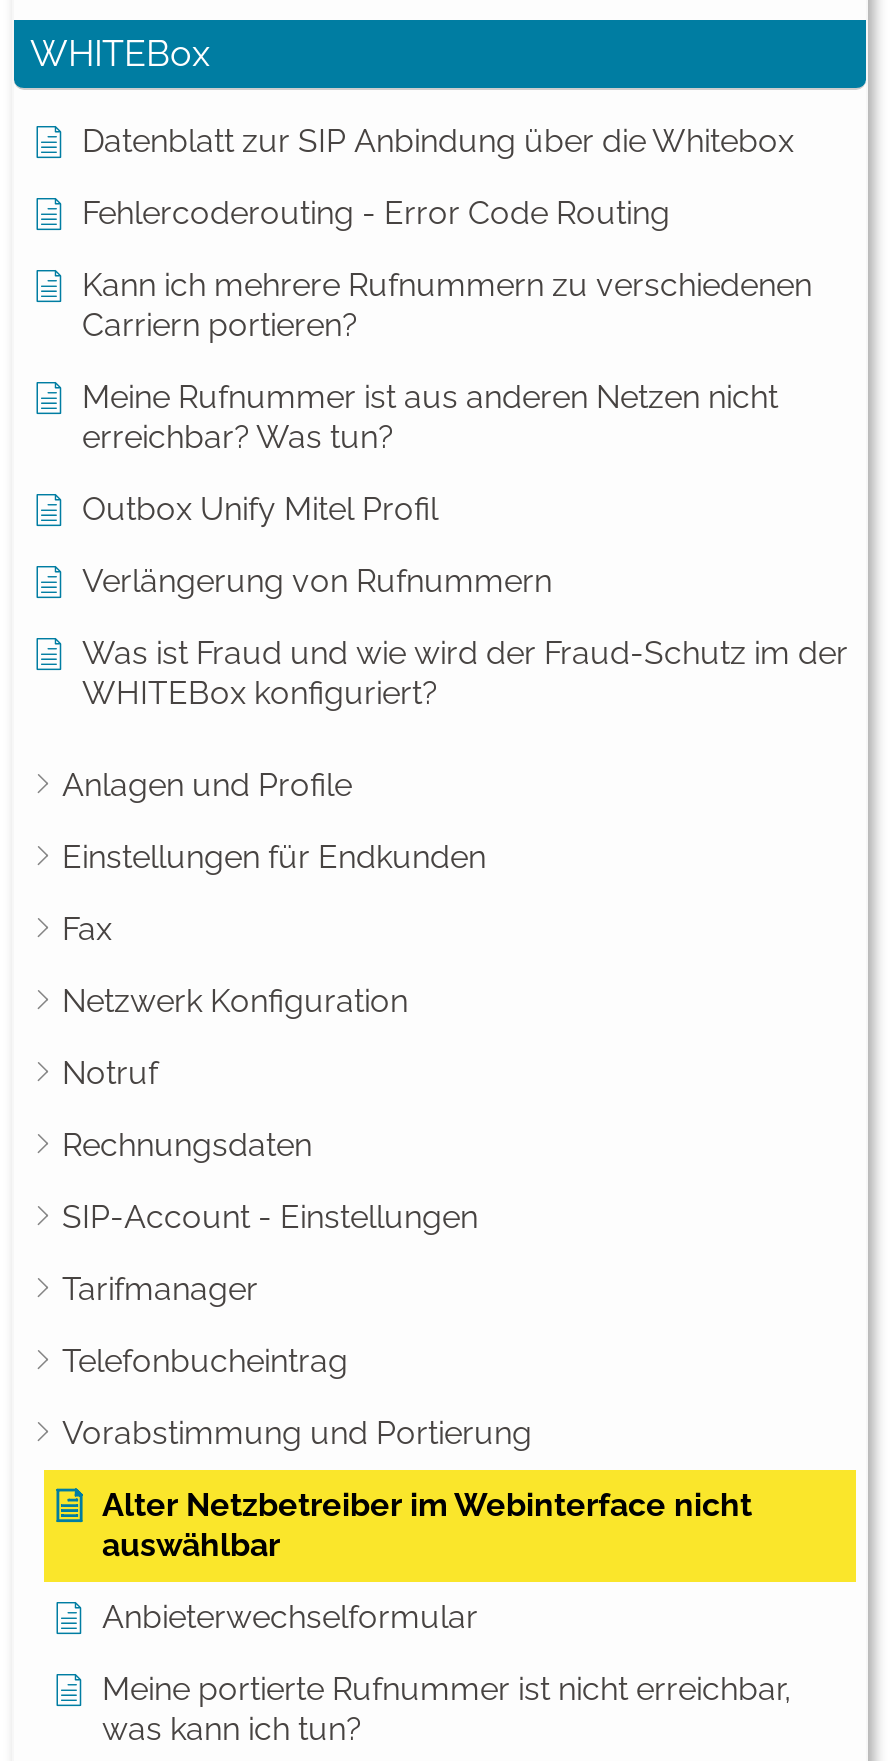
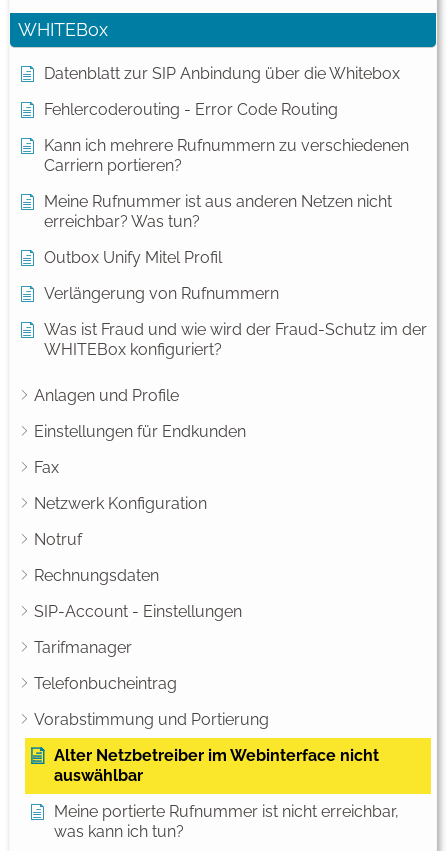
- Anbieterwechselformular
